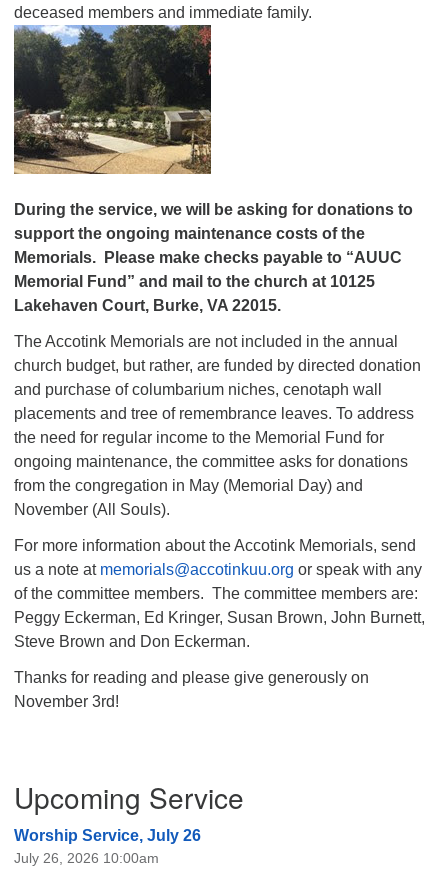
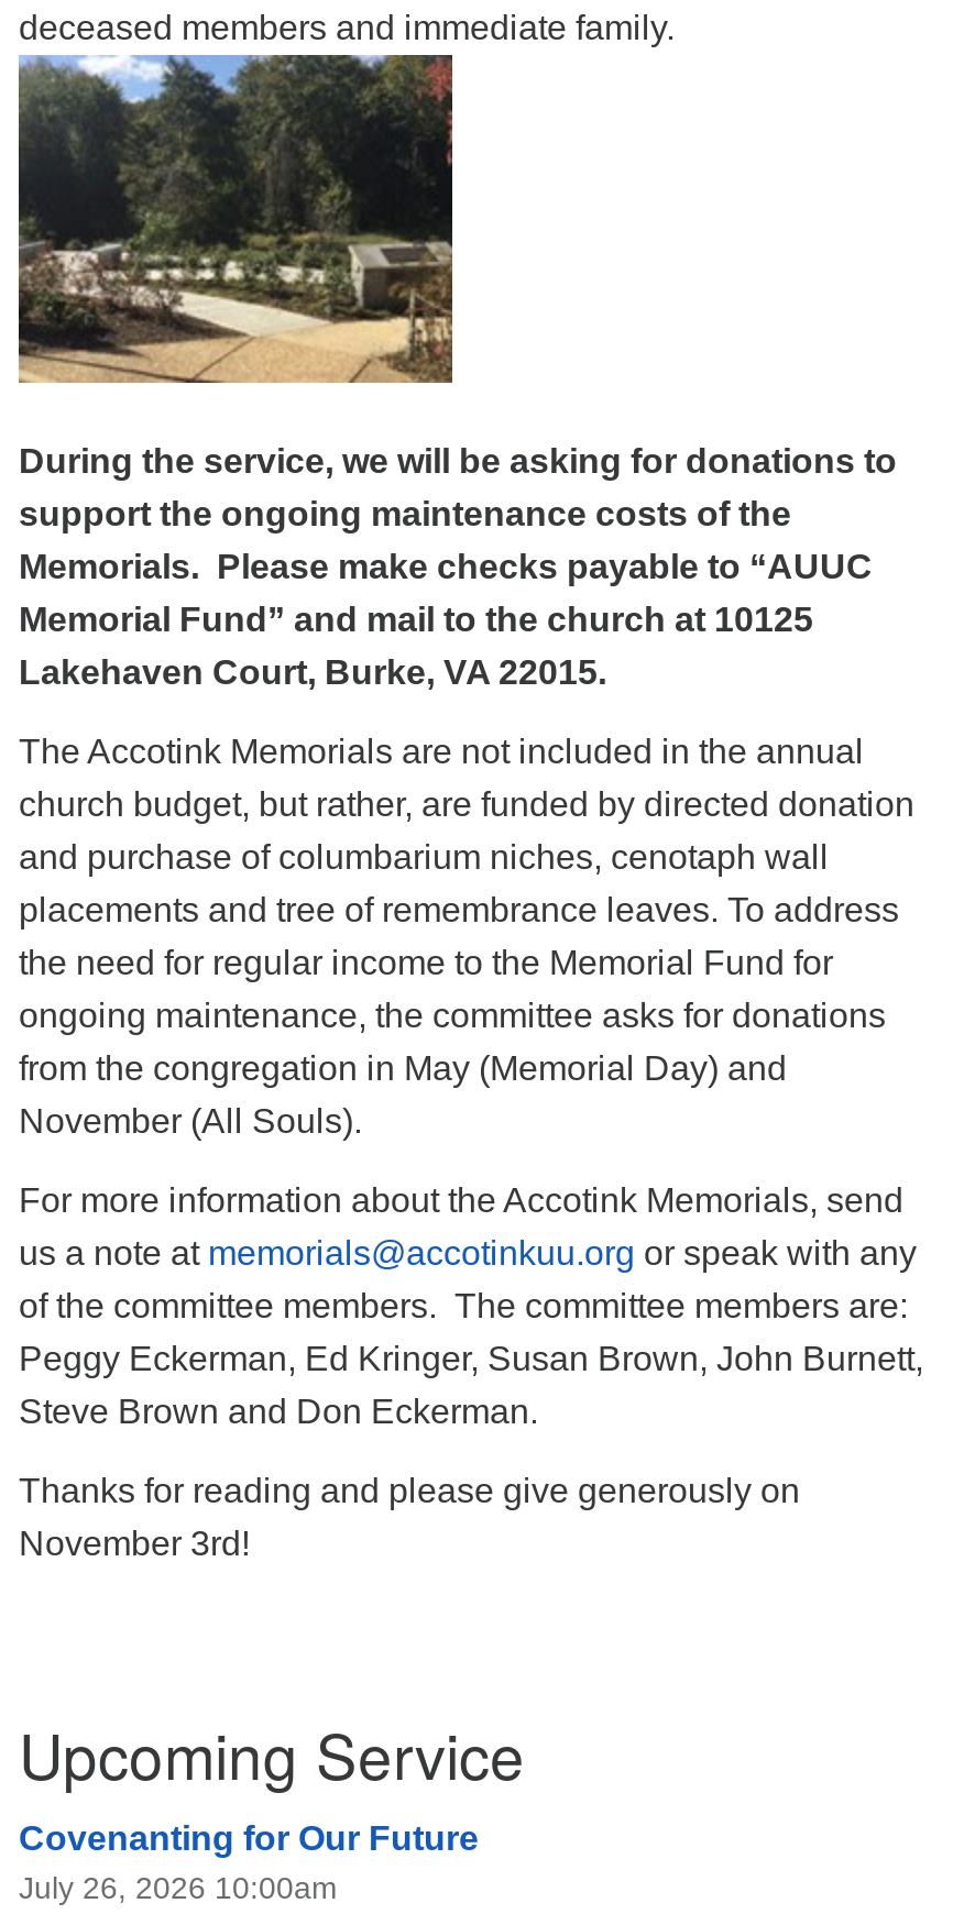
- Worship Service, July 26
+ Covenanting for Our Future
